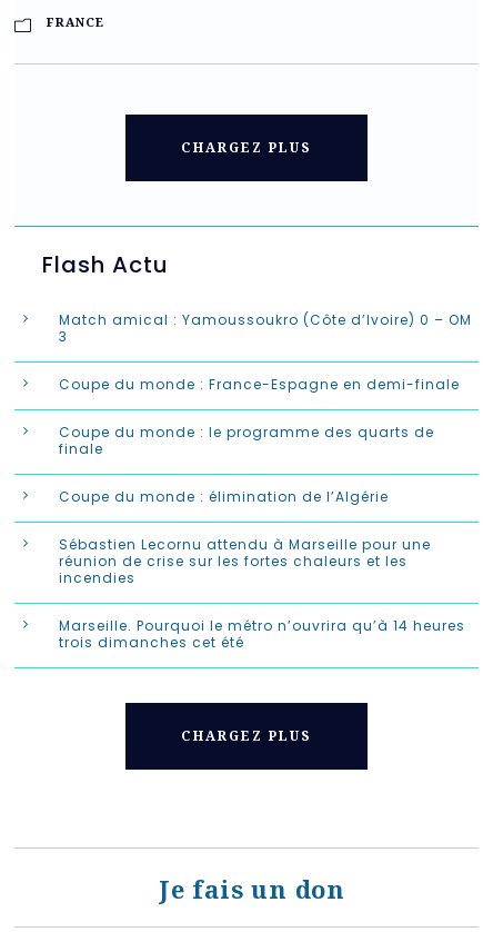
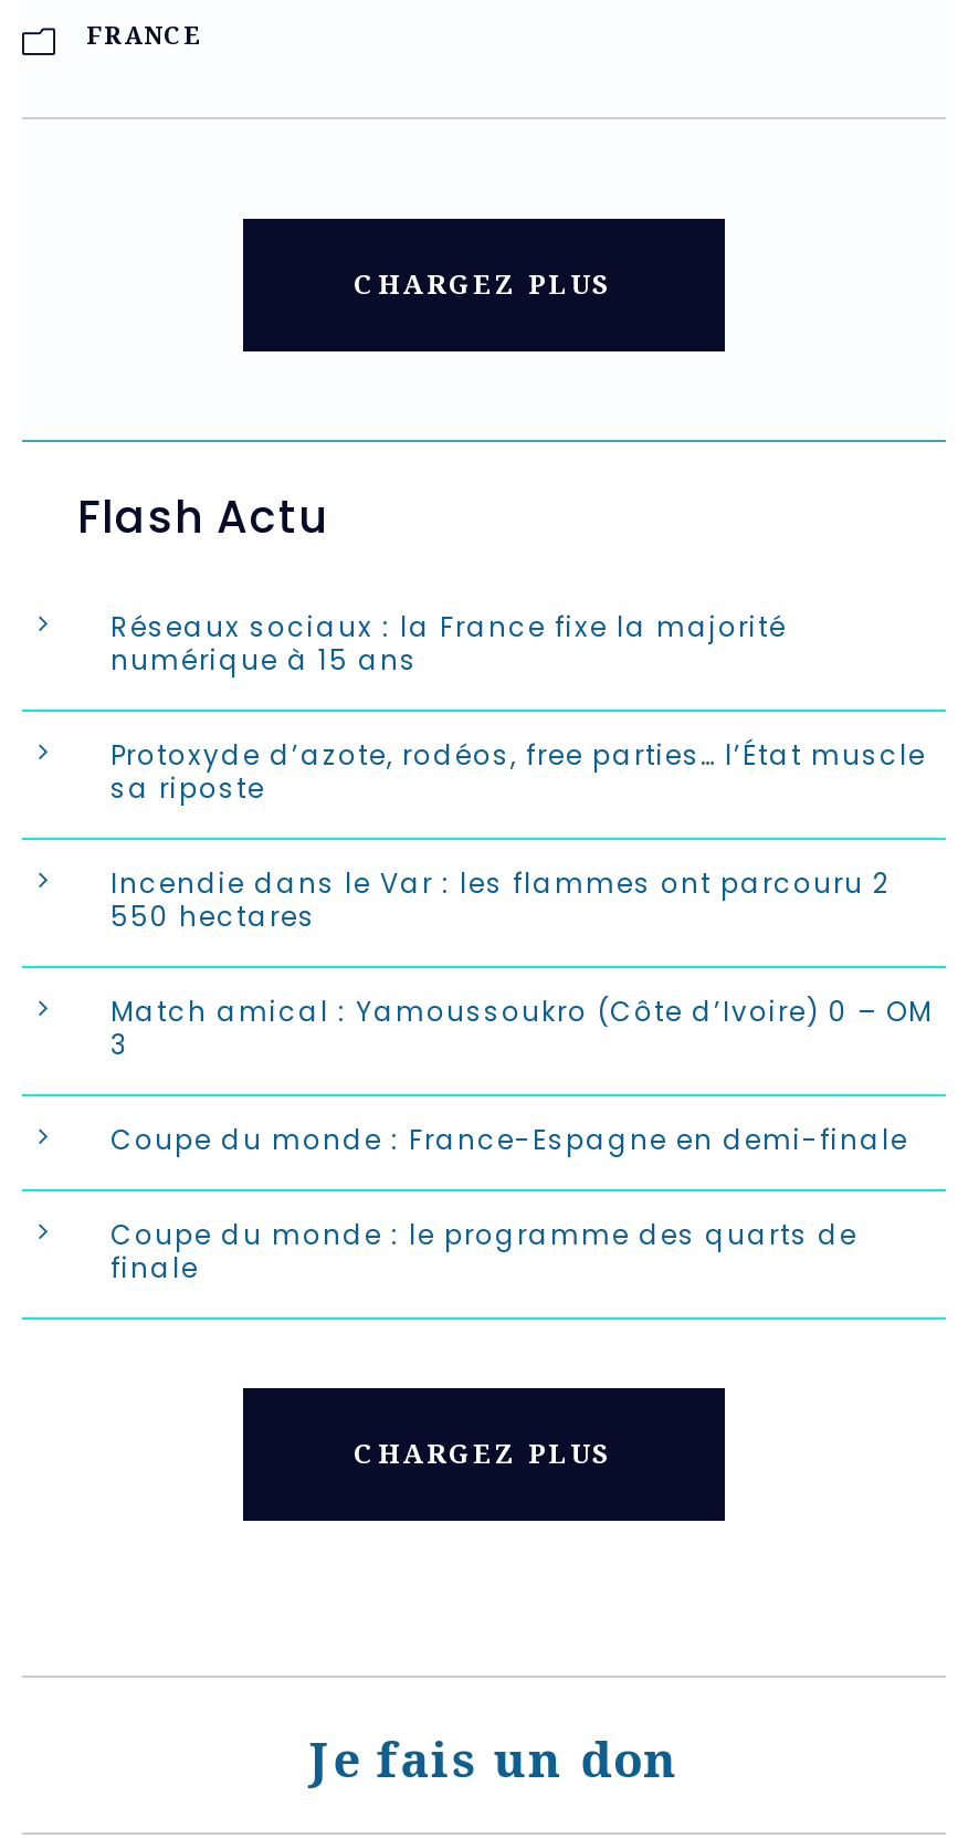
+ Réseaux sociaux : la France fixe la majorité
+ numérique à 15 ans
+ Protoxyde d’azote, rodéos, free parties… l’État muscle
+ sa riposte
+ Incendie dans le Var : les flammes ont parcouru 2
+ 550 hectares

moved down: Match amical : Yamoussoukro (Côte d’Ivoire) 0 – OM | 3 | Coupe du monde : France-Espagne en demi-finale | Coupe du monde : le programme des quarts de | finale

- Coupe du monde : élimination de l’Algérie
- Sébastien Lecornu attendu à Marseille pour une
- réunion de crise sur les fortes chaleurs et les
- incendies
- Marseille. Pourquoi le métro n’ouvrira qu’à 14 heures
- trois dimanches cet été
